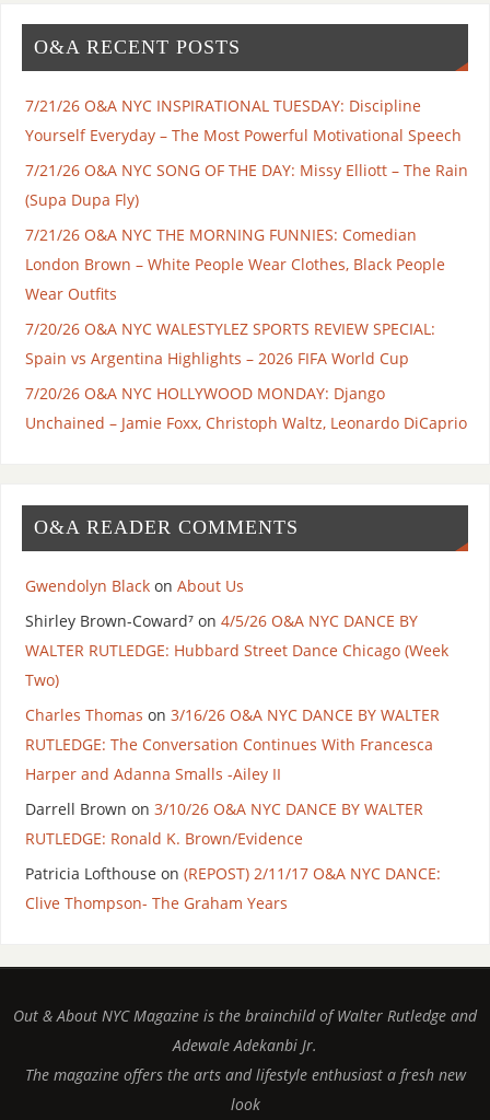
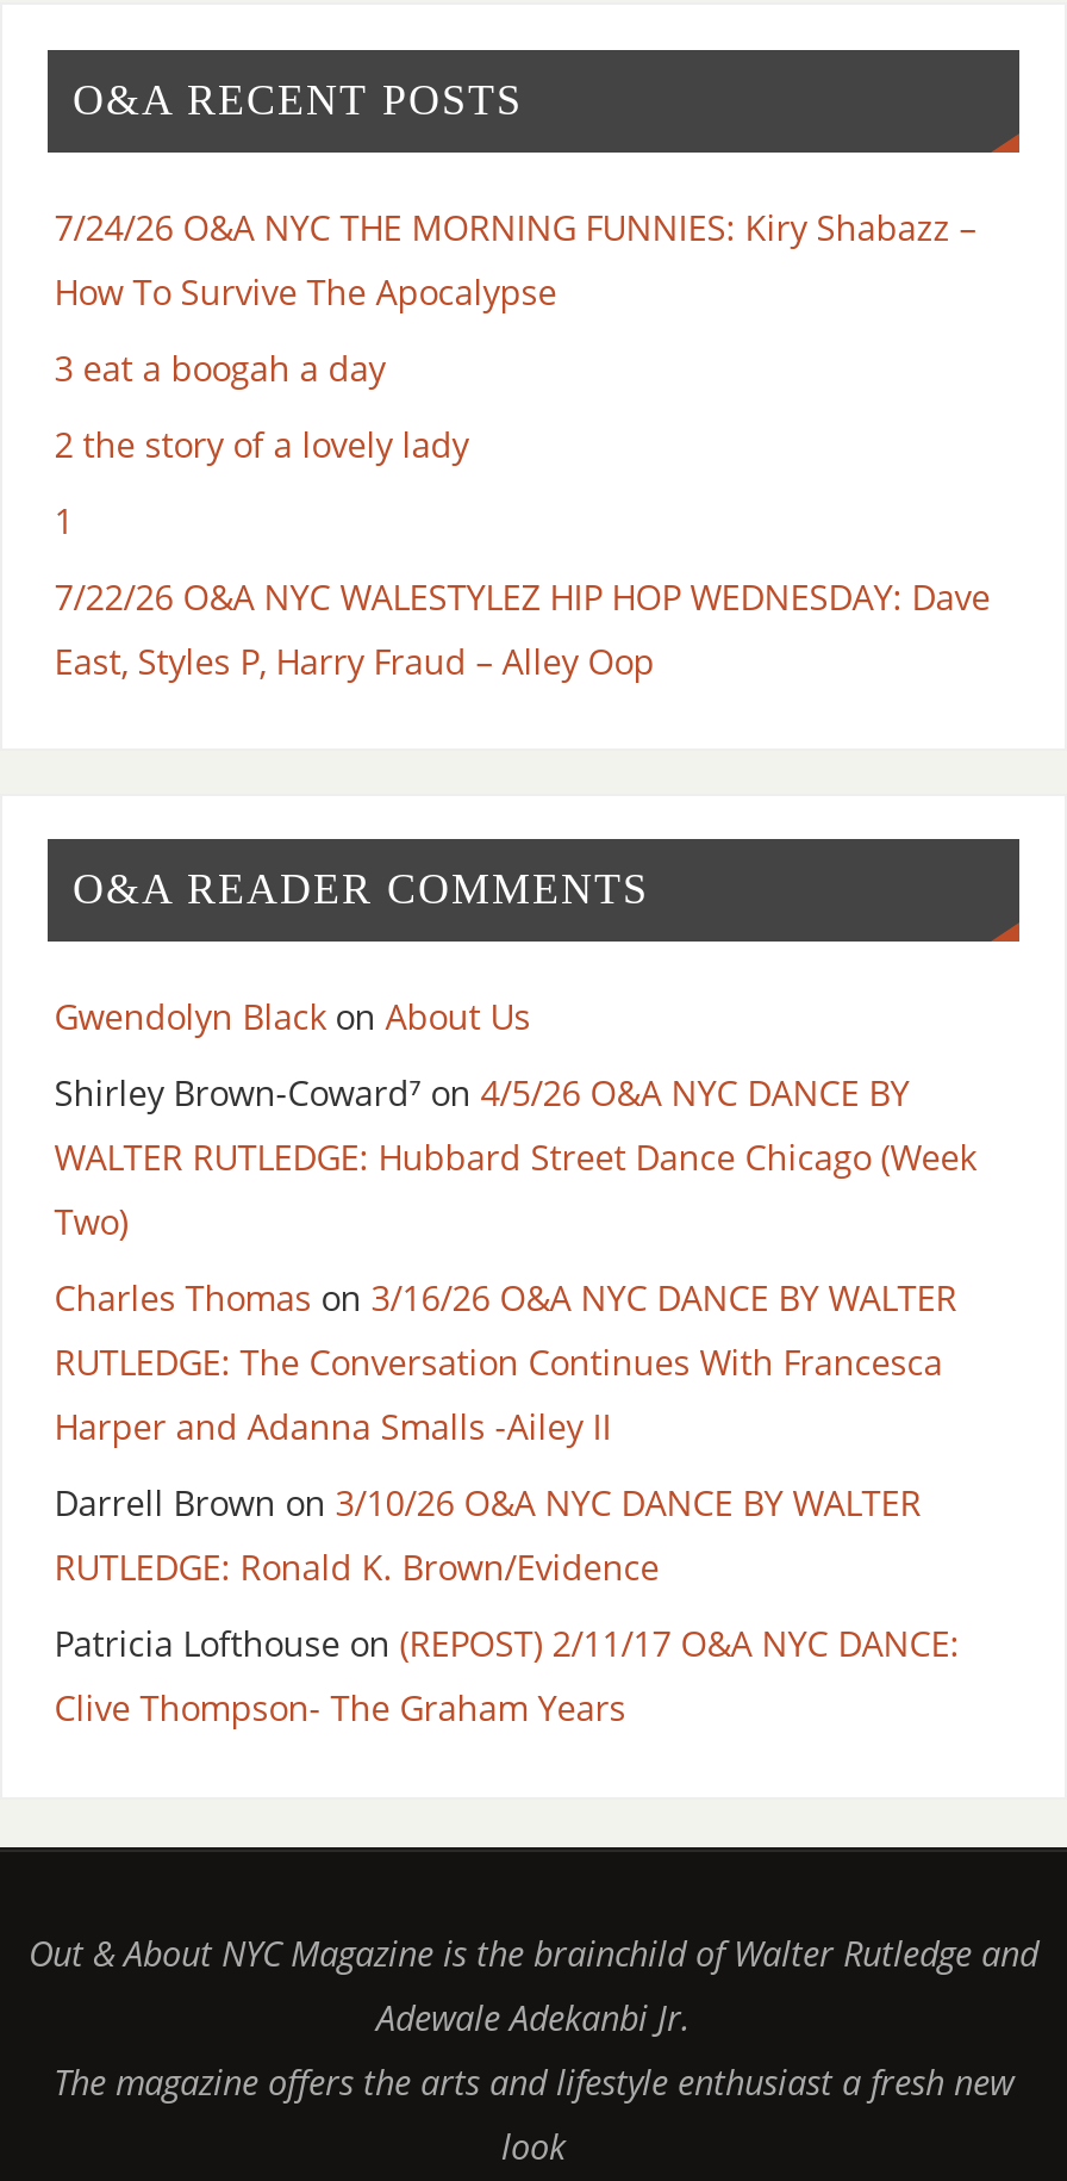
- 7/21/26 O&A NYC INSPIRATIONAL TUESDAY: Discipline
- Yourself Everyday – The Most Powerful Motivational Speech
+ 7/24/26 O&A NYC THE MORNING FUNNIES: Kiry Shabazz –
+ How To Survive The Apocalypse

- 7/21/26 O&A NYC SONG OF THE DAY: Missy Elliott – The Rain
- (Supa Dupa Fly)
+ 3 eat a boogah a day

- 7/21/26 O&A NYC THE MORNING FUNNIES: Comedian
- London Brown – White People Wear Clothes, Black People
- Wear Outfits
+ 2 the story of a lovely lady

- 7/20/26 O&A NYC WALESTYLEZ SPORTS REVIEW SPECIAL:
- Spain vs Argentina Highlights – 2026 FIFA World Cup
+ 1

- 7/20/26 O&A NYC HOLLYWOOD MONDAY: Django
- Unchained – Jamie Foxx, Christoph Waltz, Leonardo DiCaprio
+ 7/22/26 O&A NYC WALESTYLEZ HIP HOP WEDNESDAY: Dave
+ East, Styles P, Harry Fraud – Alley Oop
